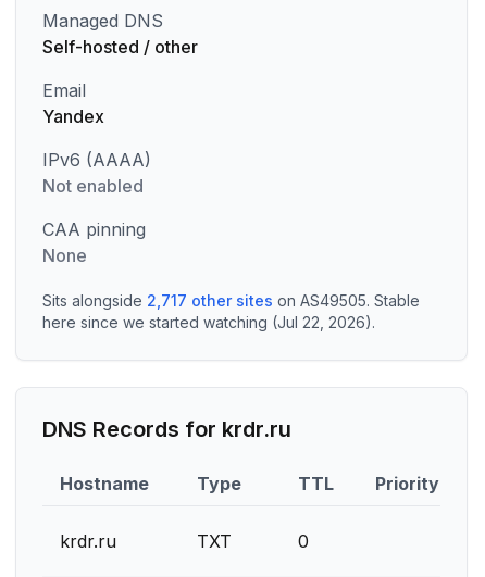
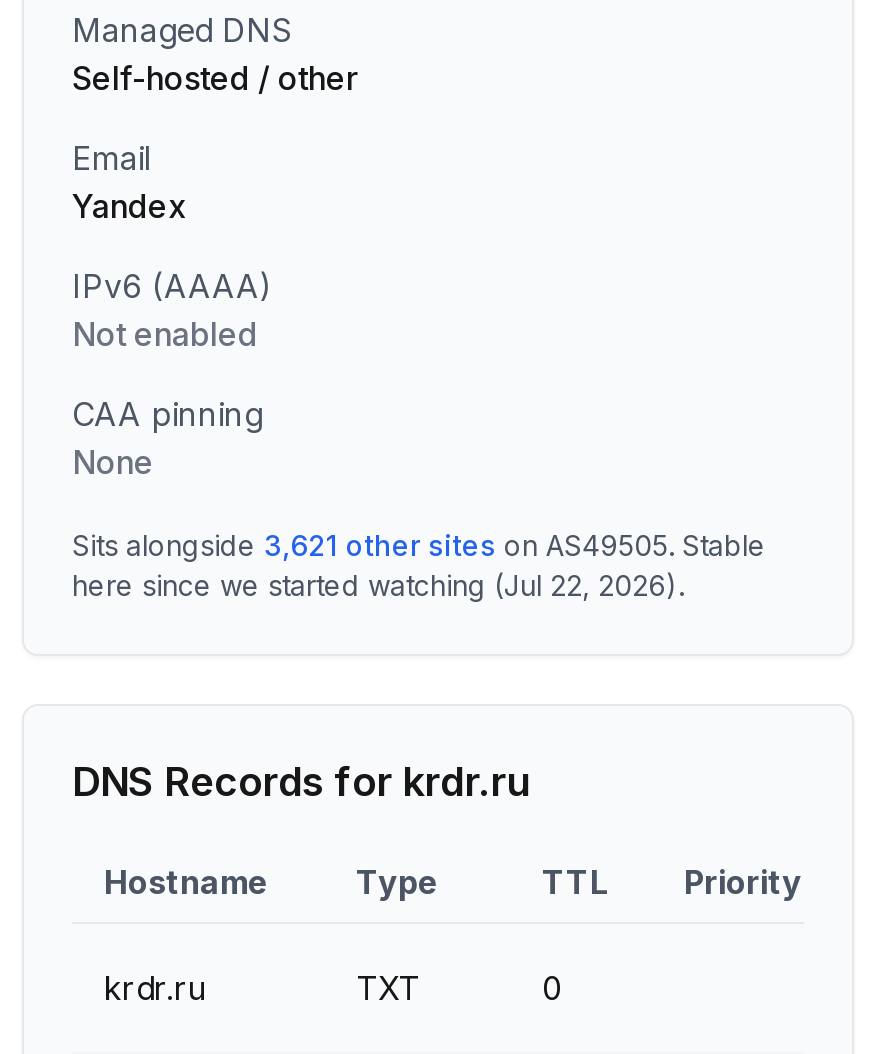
- Sits alongside 2,717 other sites on AS49505. Stable
+ Sits alongside 3,621 other sites on AS49505. Stable
